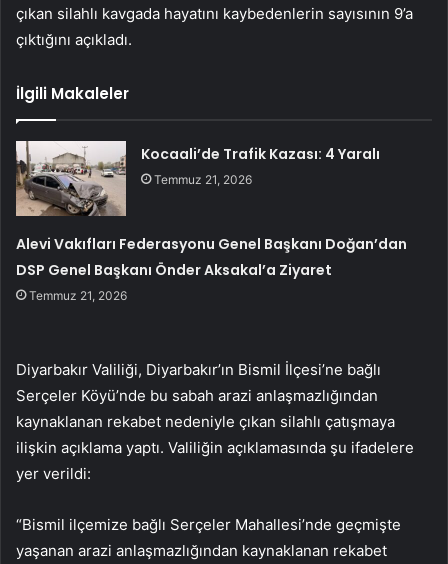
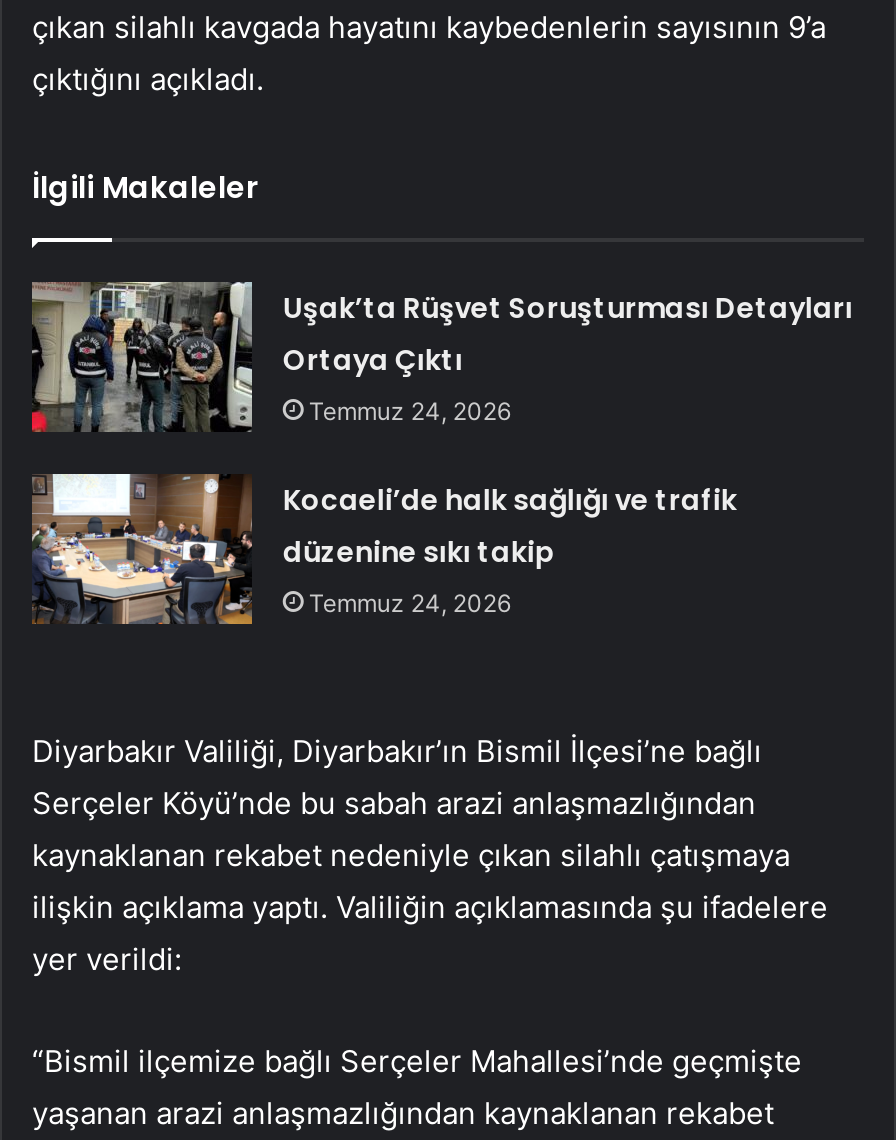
- [image]
- Kocaali’de Trafik Kazası: 4 Yaralı
- Temmuz 21, 2026
+ [image]
+ Uşak’ta Rüşvet Soruşturması Detayları
+ Ortaya Çıktı
+ Temmuz 24, 2026

- Alevi Vakıfları Federasyonu Genel Başkanı Doğan’dan
- DSP Genel Başkanı Önder Aksakal’a Ziyaret
- Temmuz 21, 2026
+ Kocaeli’de halk sağlığı ve trafik
+ düzenine sıkı takip
+ Temmuz 24, 2026
